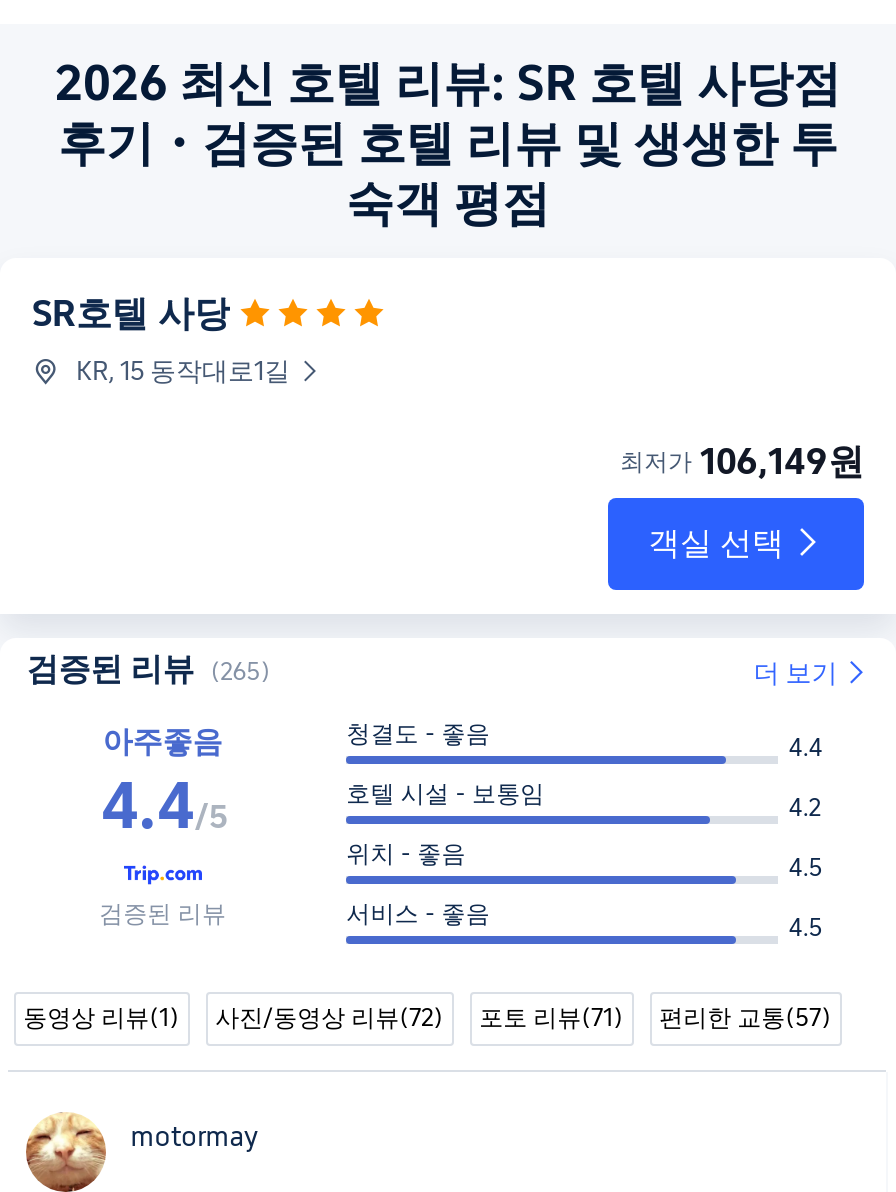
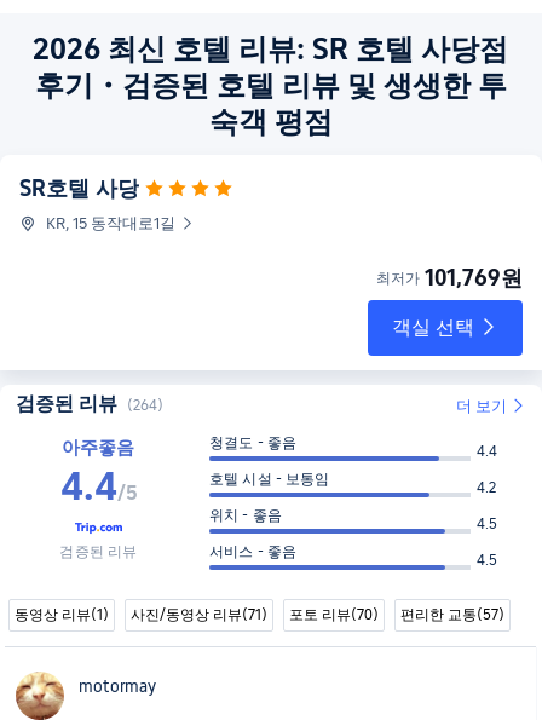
- 최저가 106,149원
+ 최저가 101,769원

- 검증된 리뷰 (265)
+ 검증된 리뷰 (264)

- 사진/동영상 리뷰(72)
+ 사진/동영상 리뷰(71)

- 포토 리뷰(71)
+ 포토 리뷰(70)
